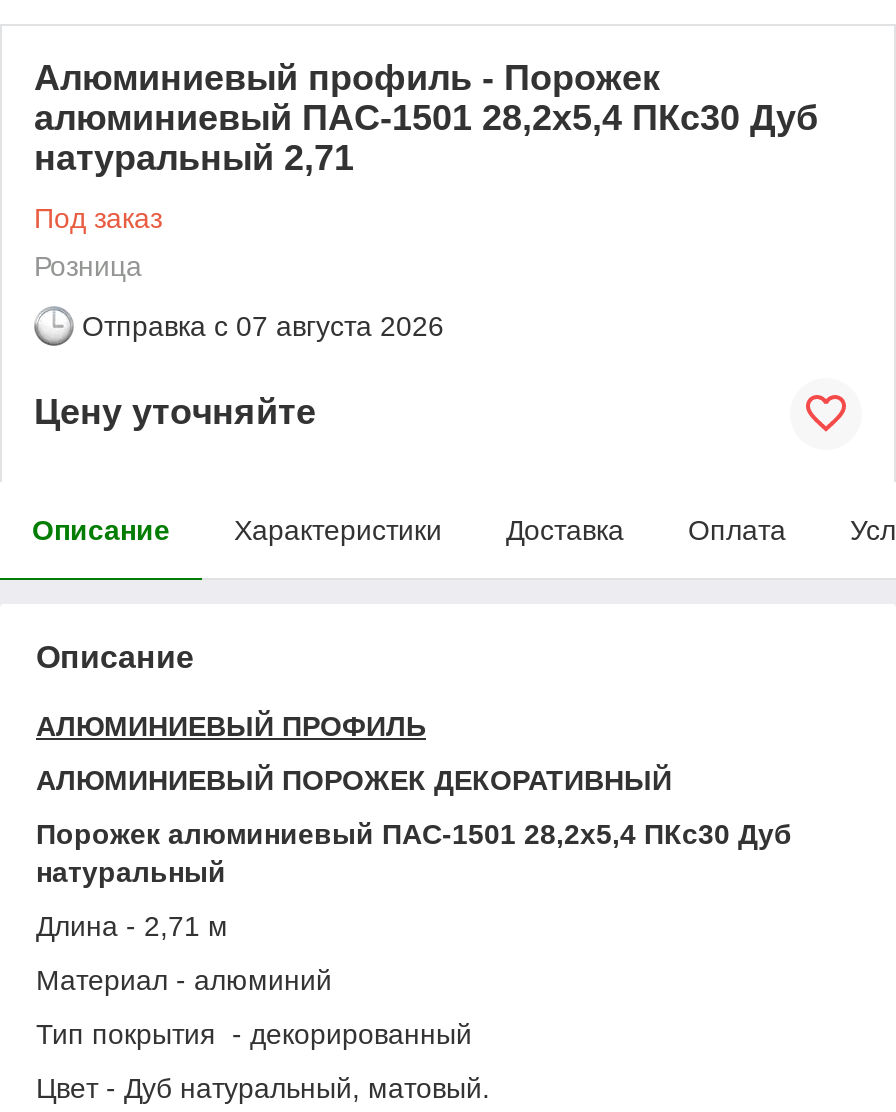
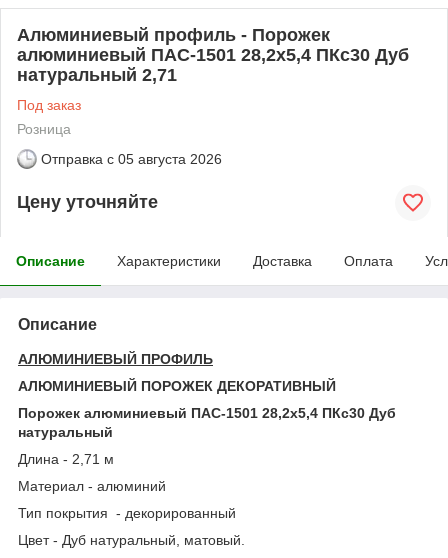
- Отправка с 07 августа 2026
+ Отправка с 05 августа 2026
